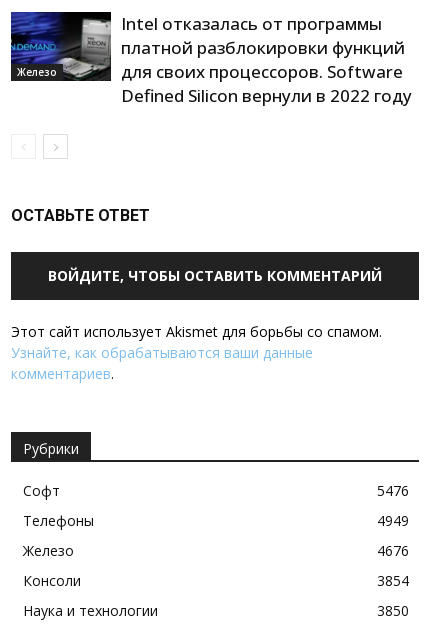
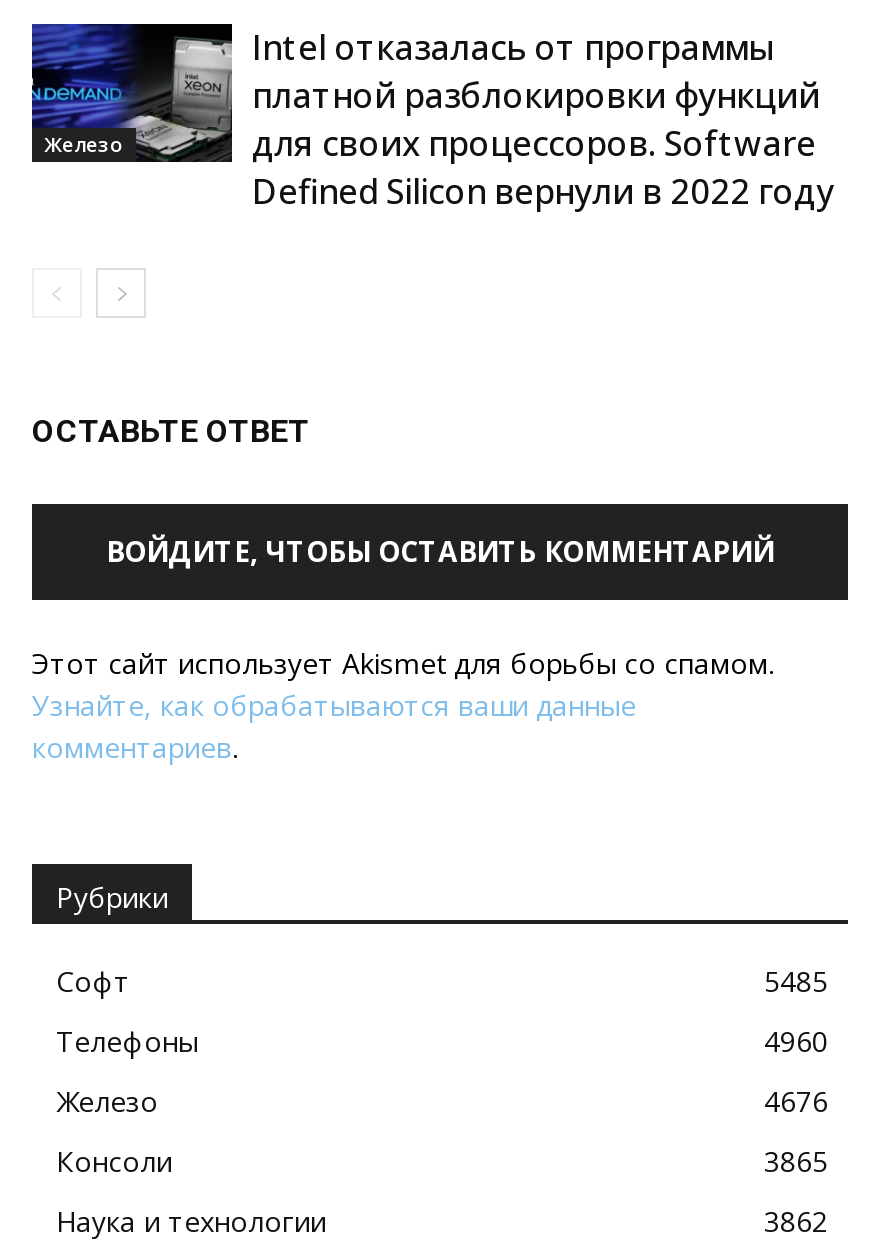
- 5476
+ 5485

- 4949
+ 4960

- 3854
+ 3865

- 3850
+ 3862
